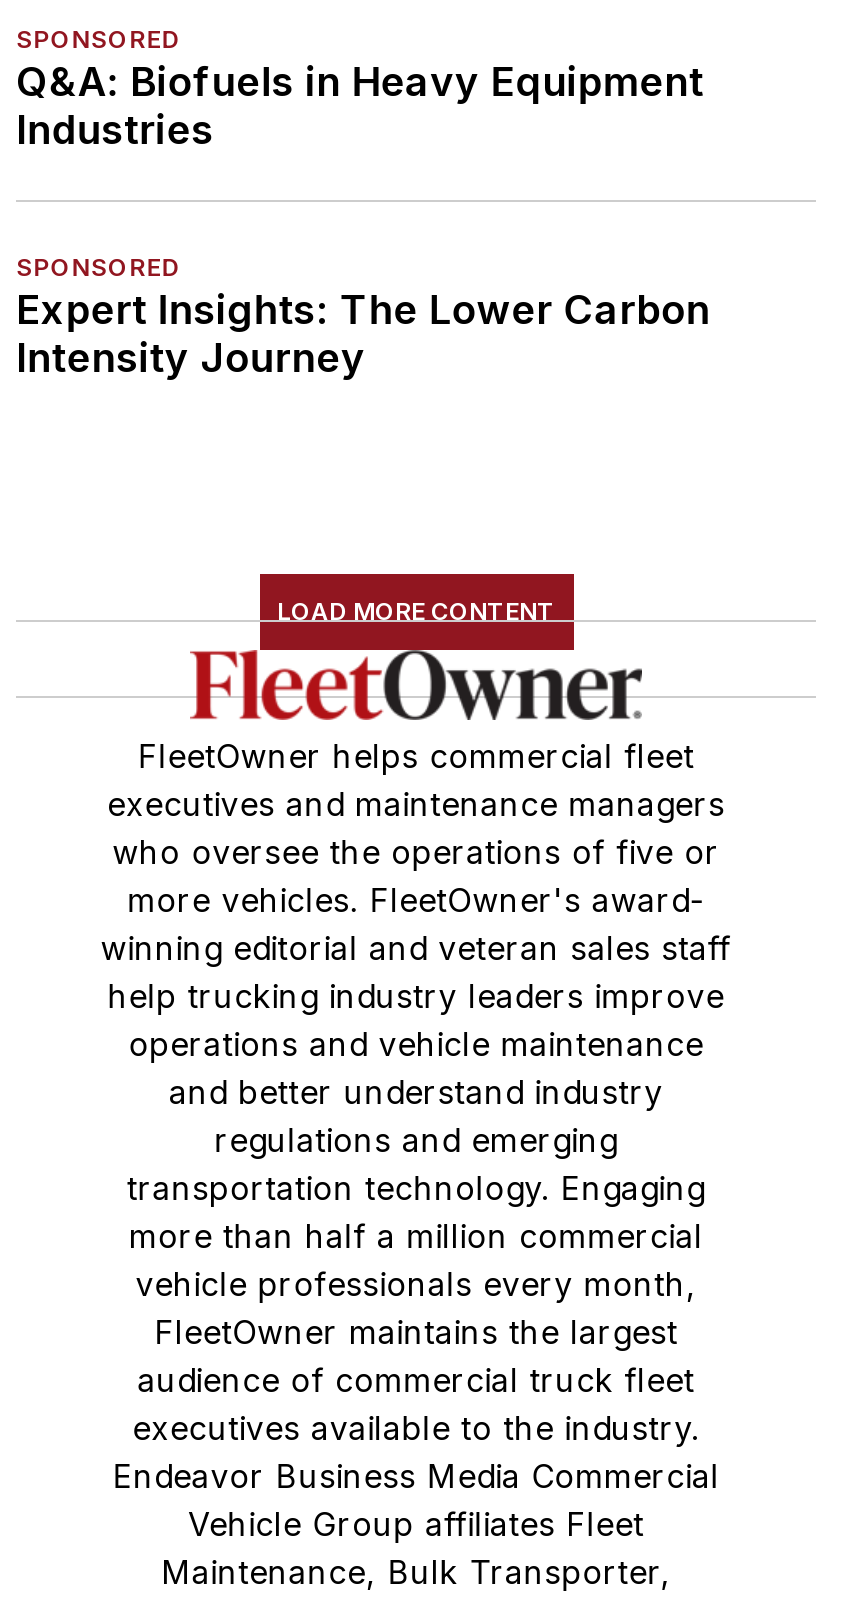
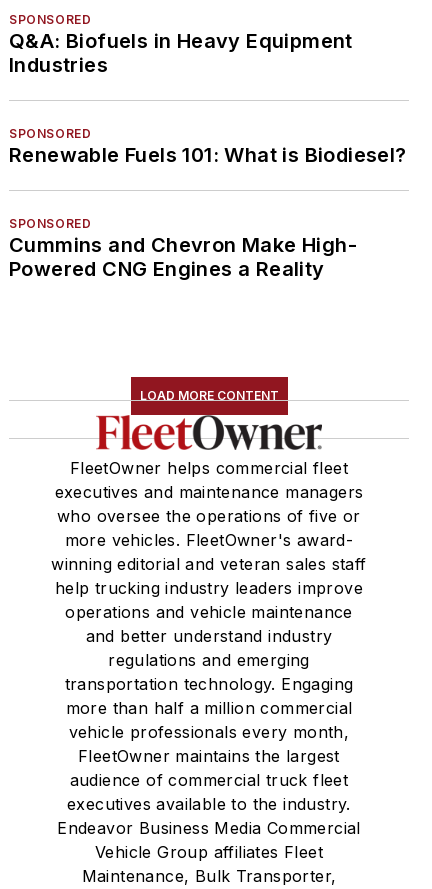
- Expert Insights: The Lower Carbon
- Intensity Journey
+ Renewable Fuels 101: What is Biodiesel?
+ SPONSORED
+ Cummins and Chevron Make High-
+ Powered CNG Engines a Reality
